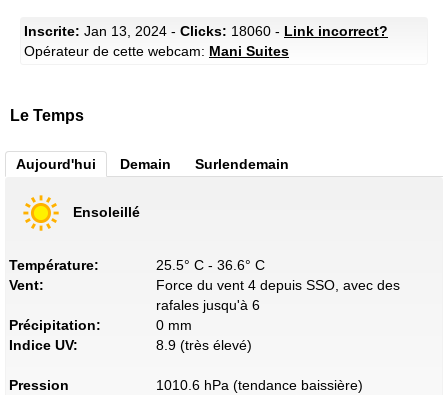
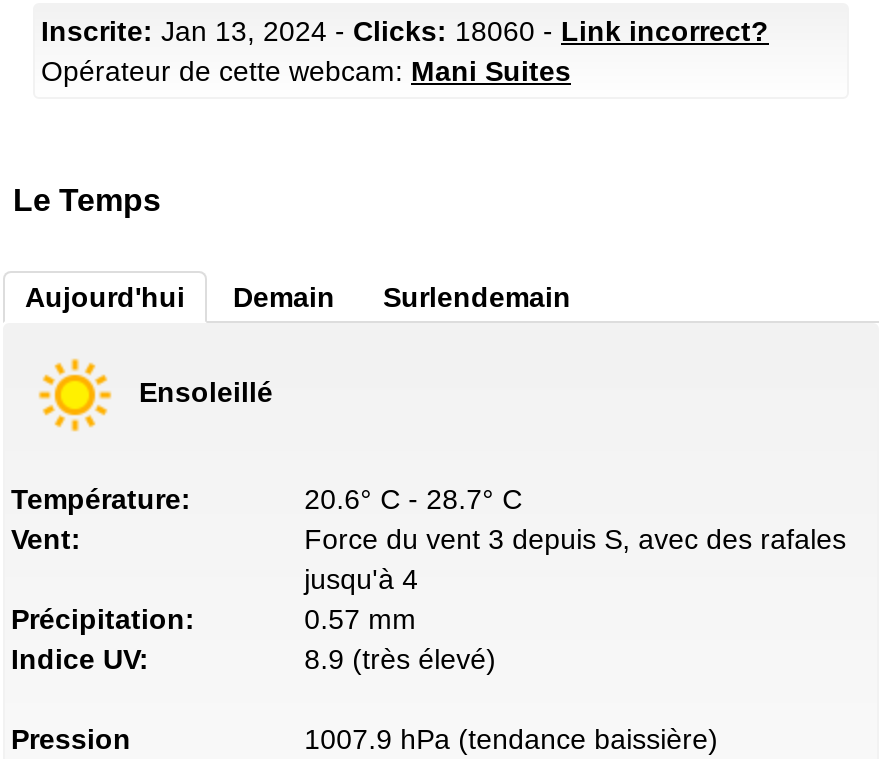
- 25.5° C - 36.6° C
+ 20.6° C - 28.7° C

- Force du vent 4 depuis SSO, avec des
- rafales jusqu'à 6
+ Force du vent 3 depuis S, avec des rafales
+ jusqu'à 4

- 0 mm
+ 0.57 mm

- 1010.6 hPa (tendance baissière)
+ 1007.9 hPa (tendance baissière)
